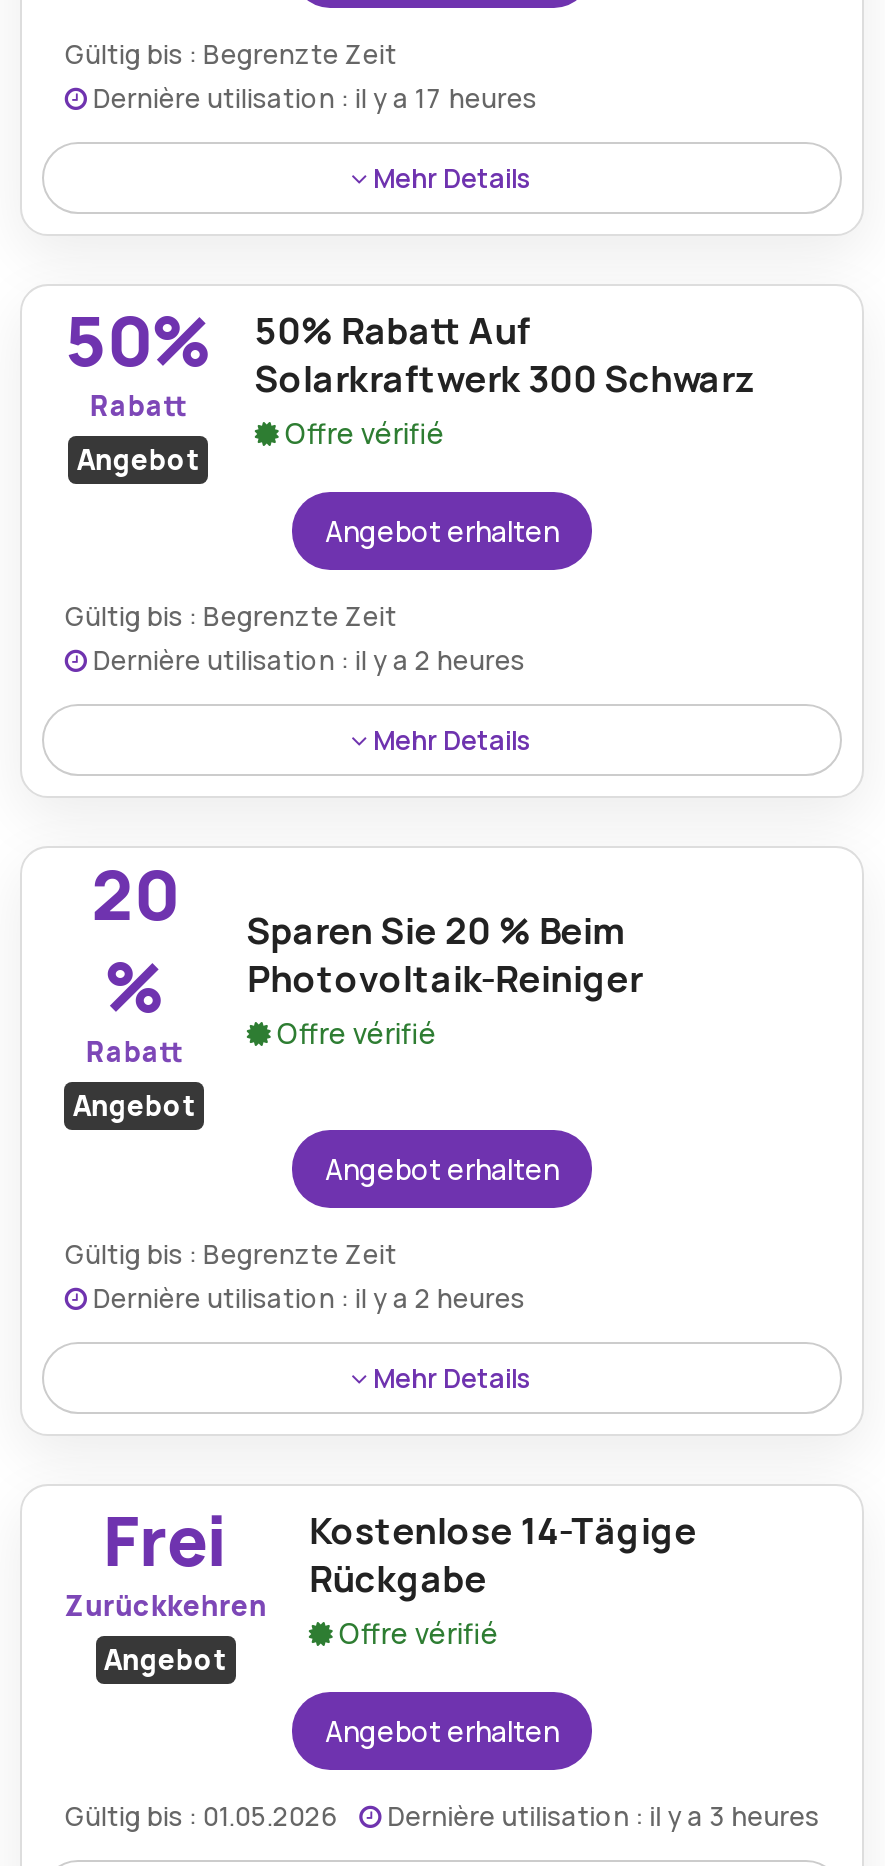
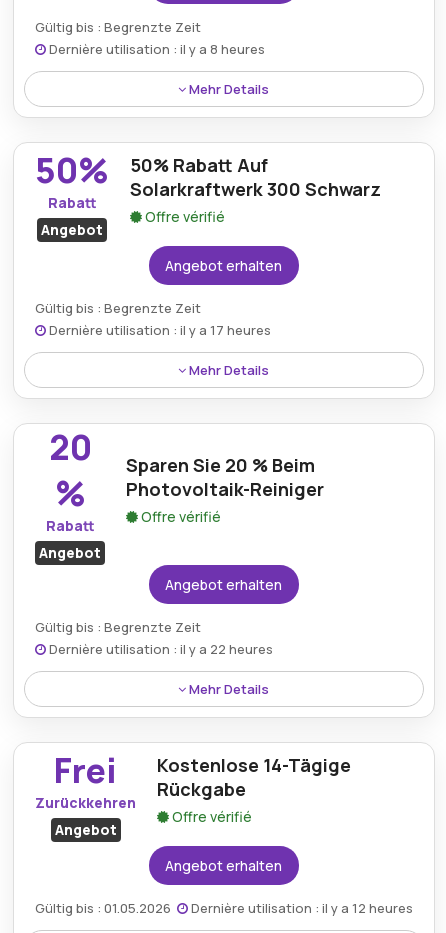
moved down: Dernière utilisation : il y a 17 heures

+ Dernière utilisation : il y a 8 heures

- Dernière utilisation : il y a 2 heures

- Dernière utilisation : il y a 2 heures
+ Dernière utilisation : il y a 22 heures

- Dernière utilisation : il y a 3 heures
+ Dernière utilisation : il y a 12 heures
